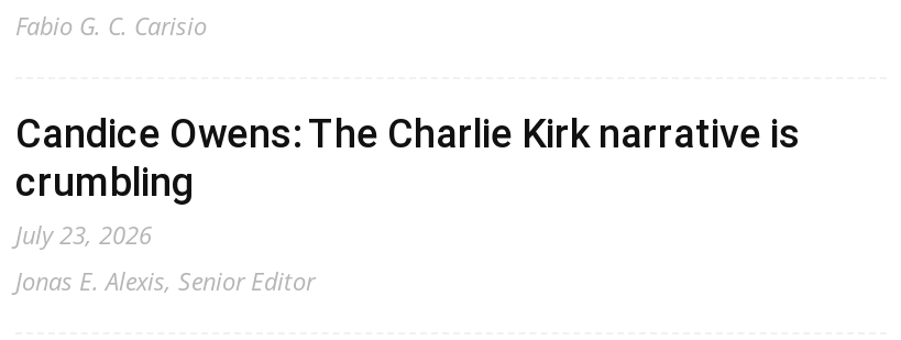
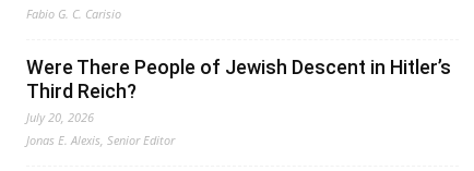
- Candice Owens: The Charlie Kirk narrative is
- crumbling
- July 23, 2026
+ Were There People of Jewish Descent in Hitler’s
+ Third Reich?
+ July 20, 2026
